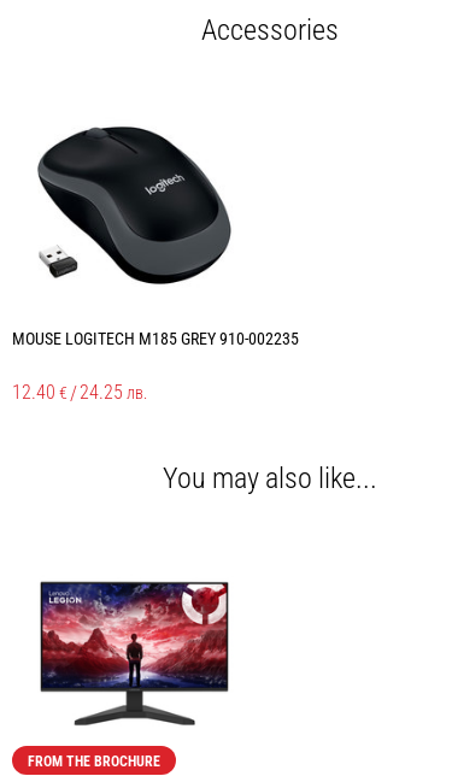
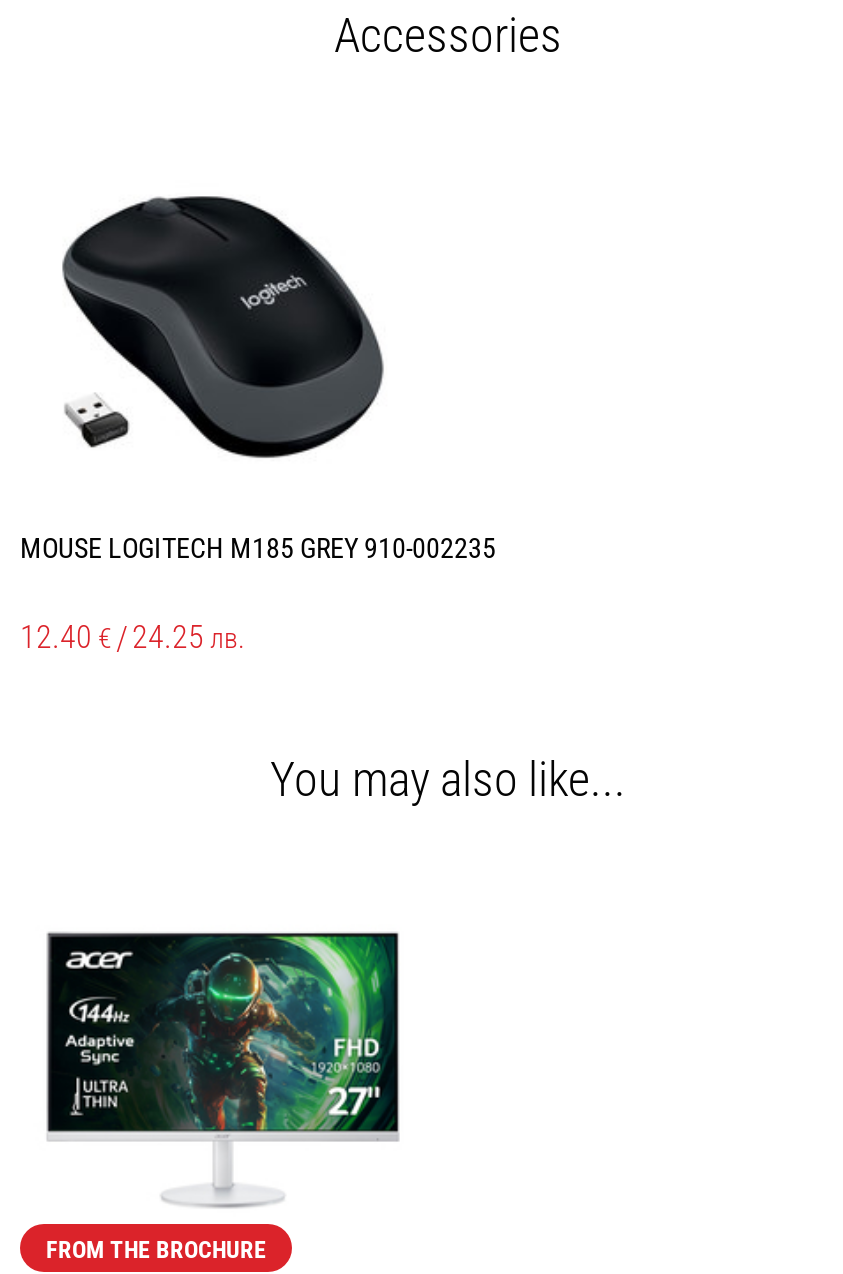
- [image]
+ [image]
